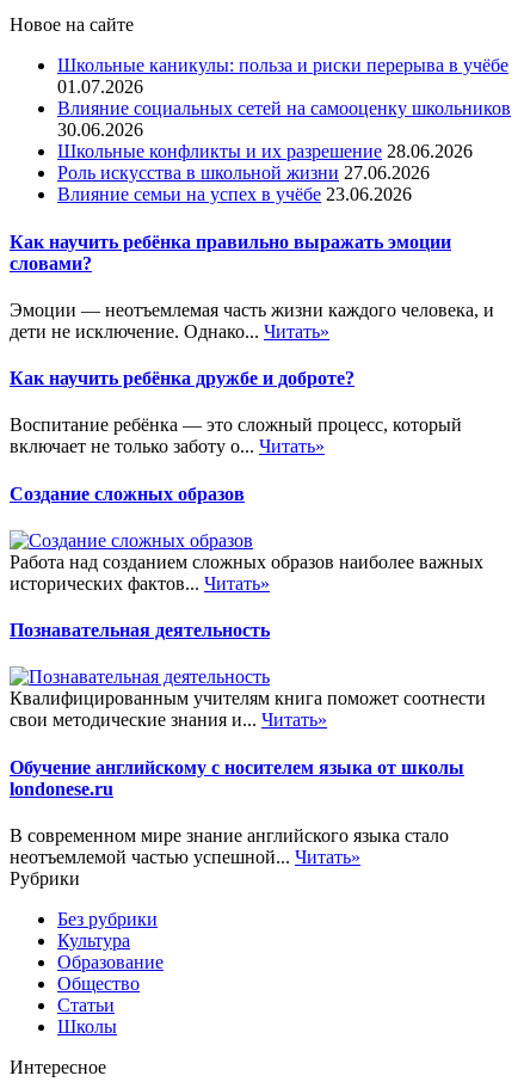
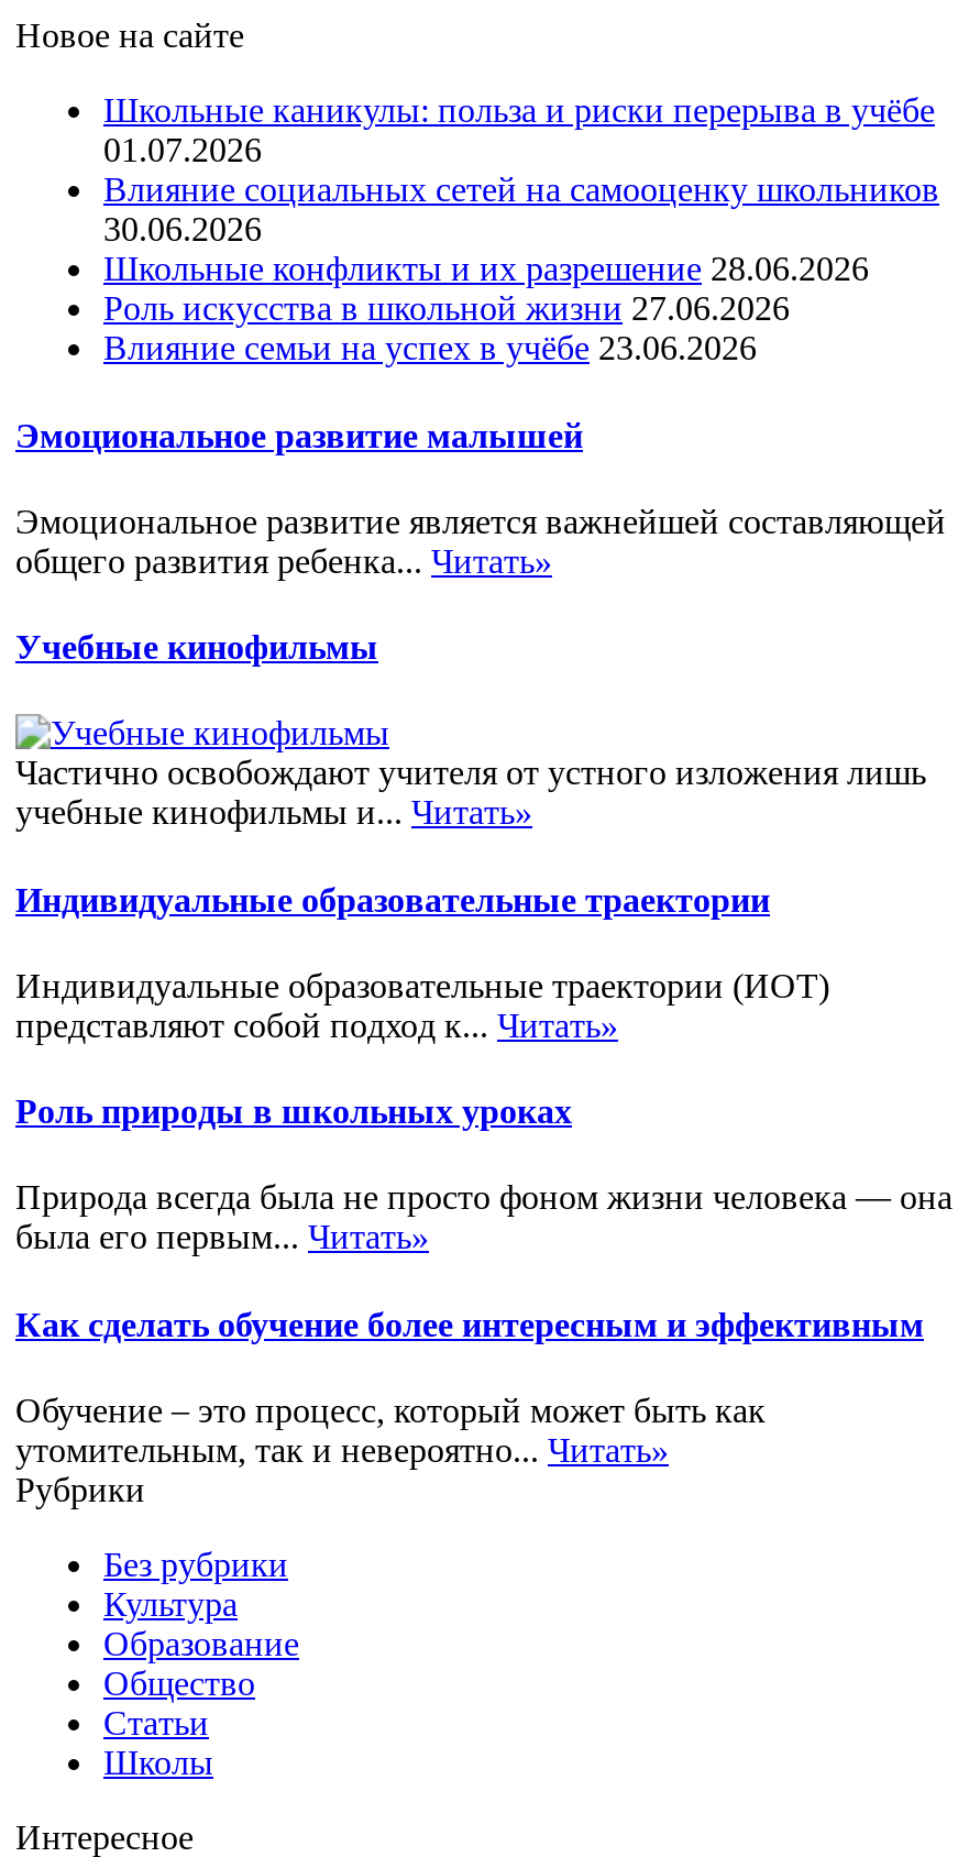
- Как научить ребёнка правильно выражать эмоции
- словами?
+ Эмоциональное развитие малышей

- Эмоции — неотъемлемая часть жизни каждого человека, и
- дети не исключение. Однако... Читать»
+ Эмоциональное развитие является важнейшей составляющей
+ общего развития ребенка... Читать»

- Как научить ребёнка дружбе и доброте?
+ Учебные кинофильмы

- Воспитание ребёнка — это сложный процесс, который
- включает не только заботу о... Читать»
+ Частично освобождают учителя от устного изложения лишь
+ учебные кинофильмы и... Читать»

- Создание сложных образов
+ Индивидуальные образовательные траектории

- Работа над созданием сложных образов наиболее важных
- исторических фактов... Читать»
+ Индивидуальные образовательные траектории (ИОТ)
+ представляют собой подход к... Читать»

- Познавательная деятельность
+ Роль природы в школьных уроках

- Квалифицированным учителям книга поможет соотнести
- свои методические знания и... Читать»
+ Природа всегда была не просто фоном жизни человека — она
+ была его первым... Читать»

- Обучение английскому с носителем языка от школы
- londonese.ru
+ Как сделать обучение более интересным и эффективным

- В современном мире знание английского языка стало
- неотъемлемой частью успешной... Читать»
+ Обучение – это процесс, который может быть как
+ утомительным, так и невероятно... Читать»
